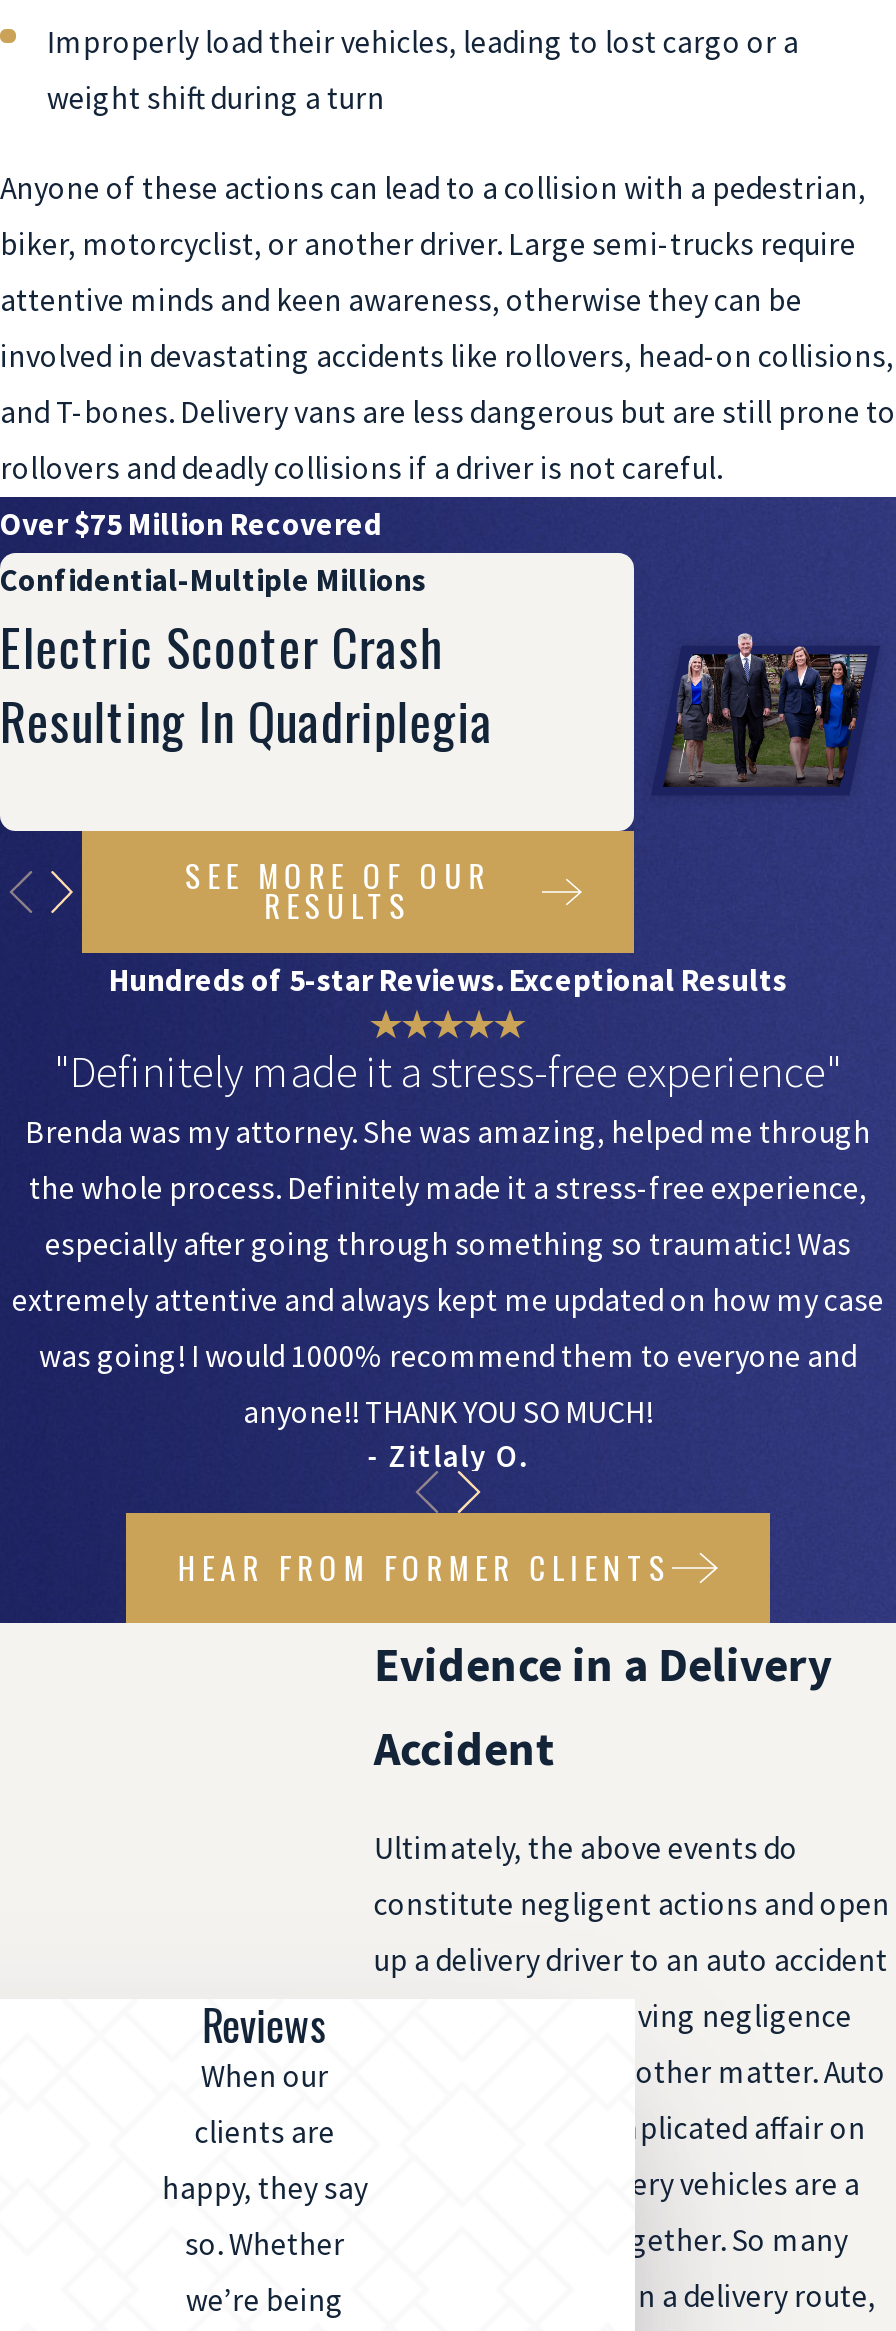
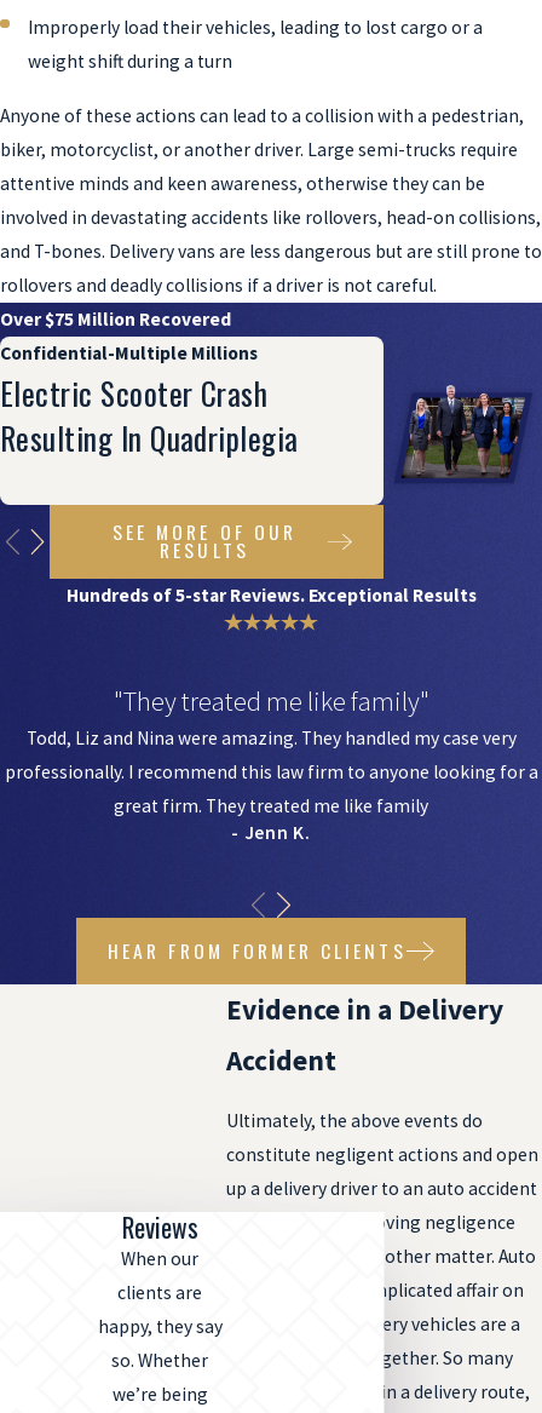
- "Definitely made it a stress-free experience"
- Brenda was my attorney. She was amazing, helped me through
- the whole process. Definitely made it a stress-free experience,
- especially after going through something so traumatic! Was
- extremely attentive and always kept me updated on how my case
- was going! I would 1000% recommend them to everyone and
- anyone!! THANK YOU SO MUCH!
- - Zitlaly O.
+ "They treated me like family"
+ Todd, Liz and Nina were amazing. They handled my case very
+ professionally. I recommend this law firm to anyone looking for a
+ great firm. They treated me like family
+ - Jenn K.
